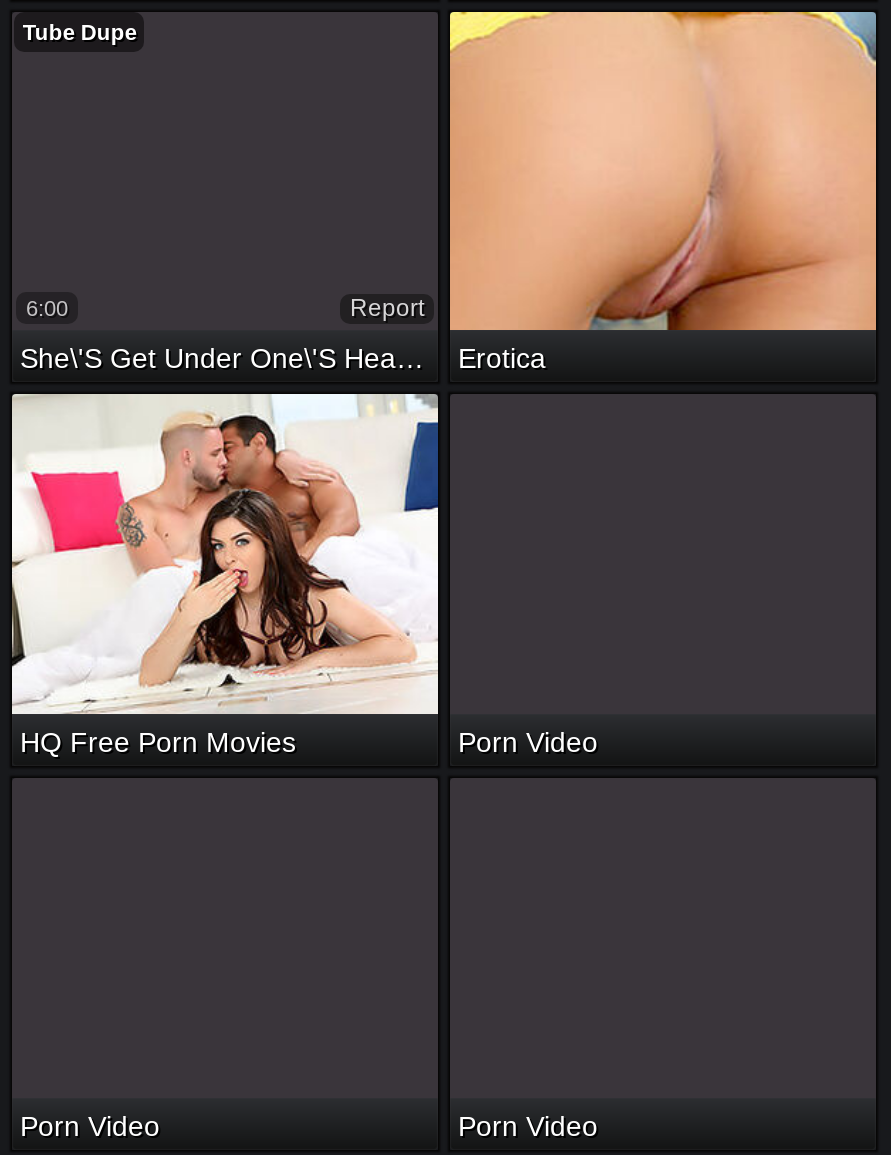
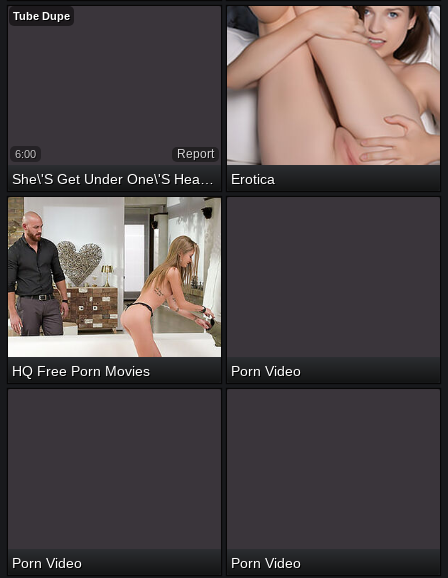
- [image]
+ [image]

- [image]
+ [image]
